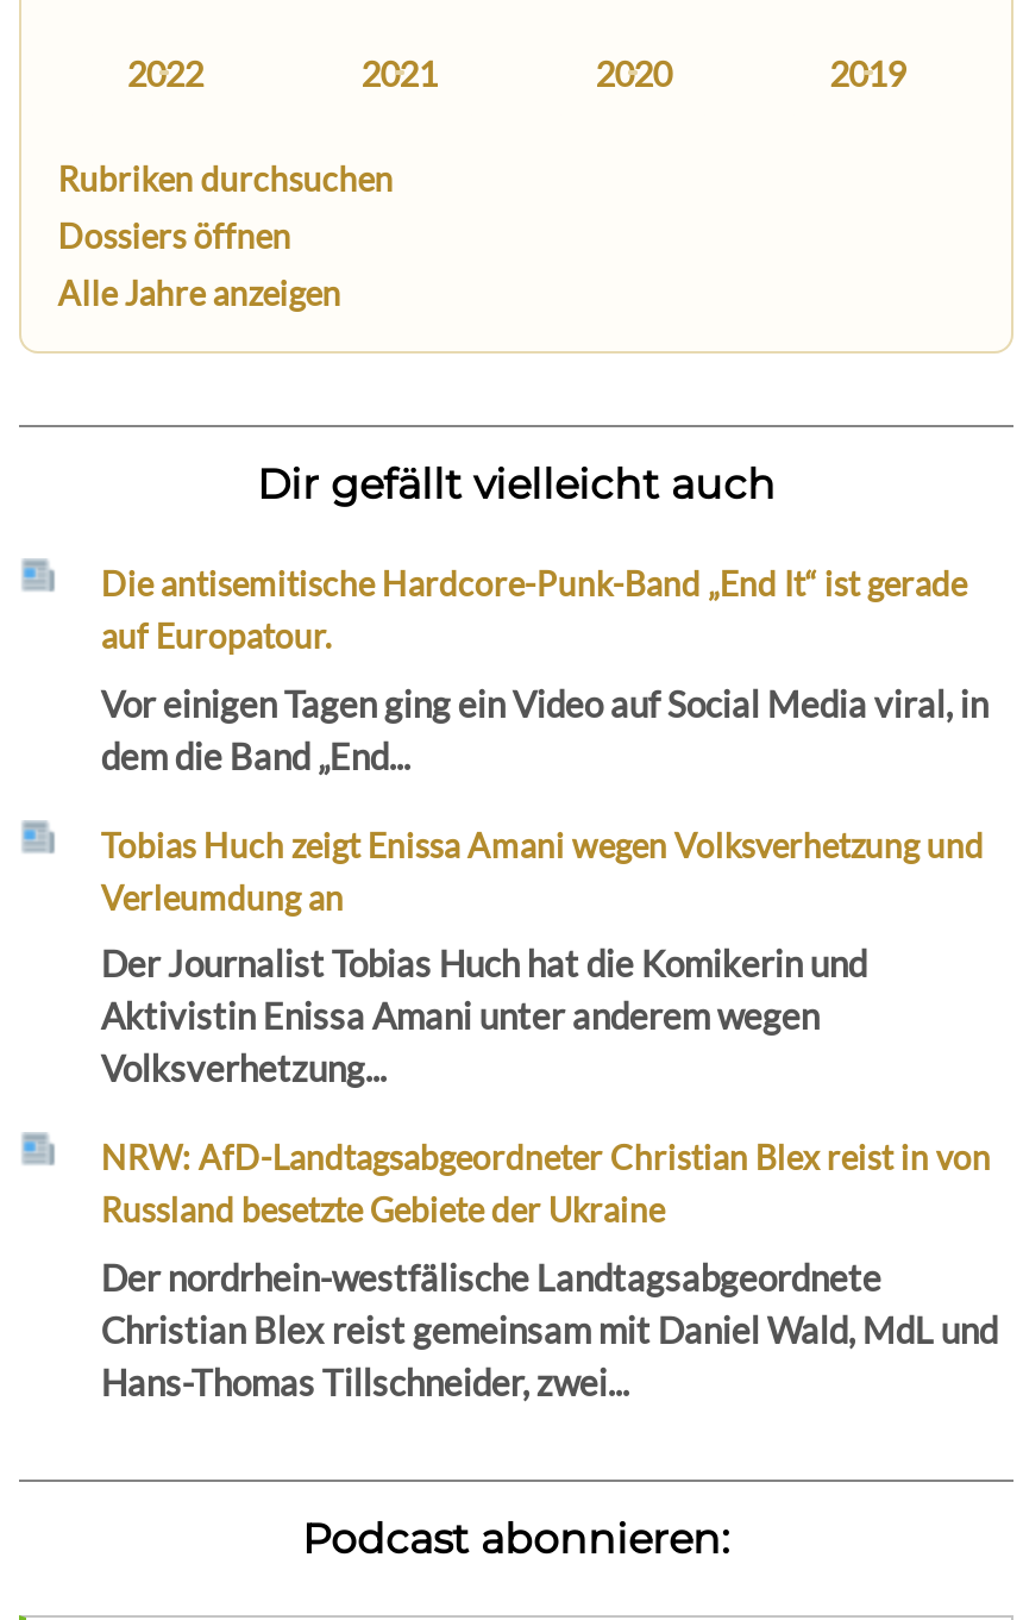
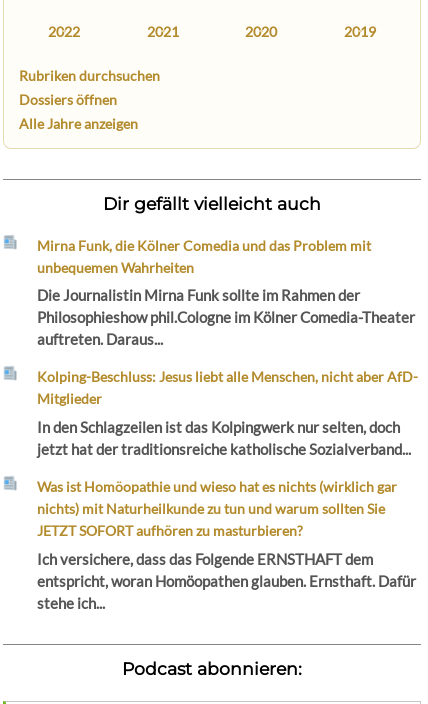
- Die antisemitische Hardcore-Punk-Band „End It“ ist gerade
- auf Europatour.
+ Mirna Funk, die Kölner Comedia und das Problem mit
+ unbequemen Wahrheiten

- Vor einigen Tagen ging ein Video auf Social Media viral, in
- dem die Band „End...
+ Die Journalistin Mirna Funk sollte im Rahmen der
+ Philosophieshow phil.Cologne im Kölner Comedia-Theater
+ auftreten. Daraus...

- Tobias Huch zeigt Enissa Amani wegen Volksverhetzung und
- Verleumdung an
+ Kolping-Beschluss: Jesus liebt alle Menschen, nicht aber AfD-
+ Mitglieder

- Der Journalist Tobias Huch hat die Komikerin und
- Aktivistin Enissa Amani unter anderem wegen
- Volksverhetzung...
+ In den Schlagzeilen ist das Kolpingwerk nur selten, doch
+ jetzt hat der traditionsreiche katholische Sozialverband...

- NRW: AfD-Landtagsabgeordneter Christian Blex reist in von
- Russland besetzte Gebiete der Ukraine
+ Was ist Homöopathie und wieso hat es nichts (wirklich gar
+ nichts) mit Naturheilkunde zu tun und warum sollten Sie
+ JETZT SOFORT aufhören zu masturbieren?

- Der nordrhein-westfälische Landtagsabgeordnete
- Christian Blex reist gemeinsam mit Daniel Wald, MdL und
- Hans-Thomas Tillschneider, zwei...
+ Ich versichere, dass das Folgende ERNSTHAFT dem
+ entspricht, woran Homöopathen glauben. Ernsthaft. Dafür
+ stehe ich...
